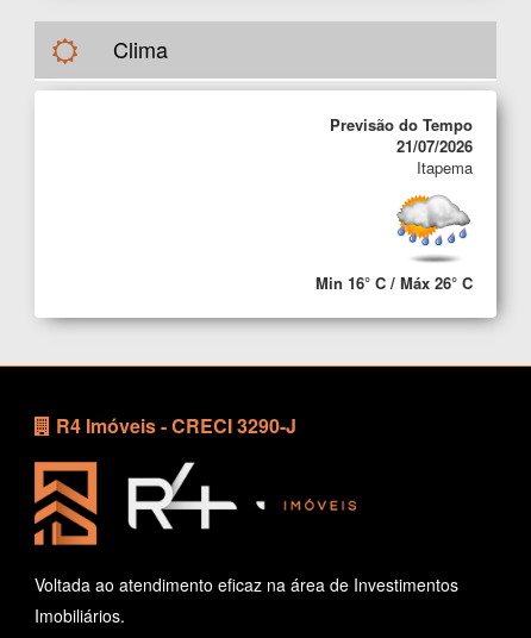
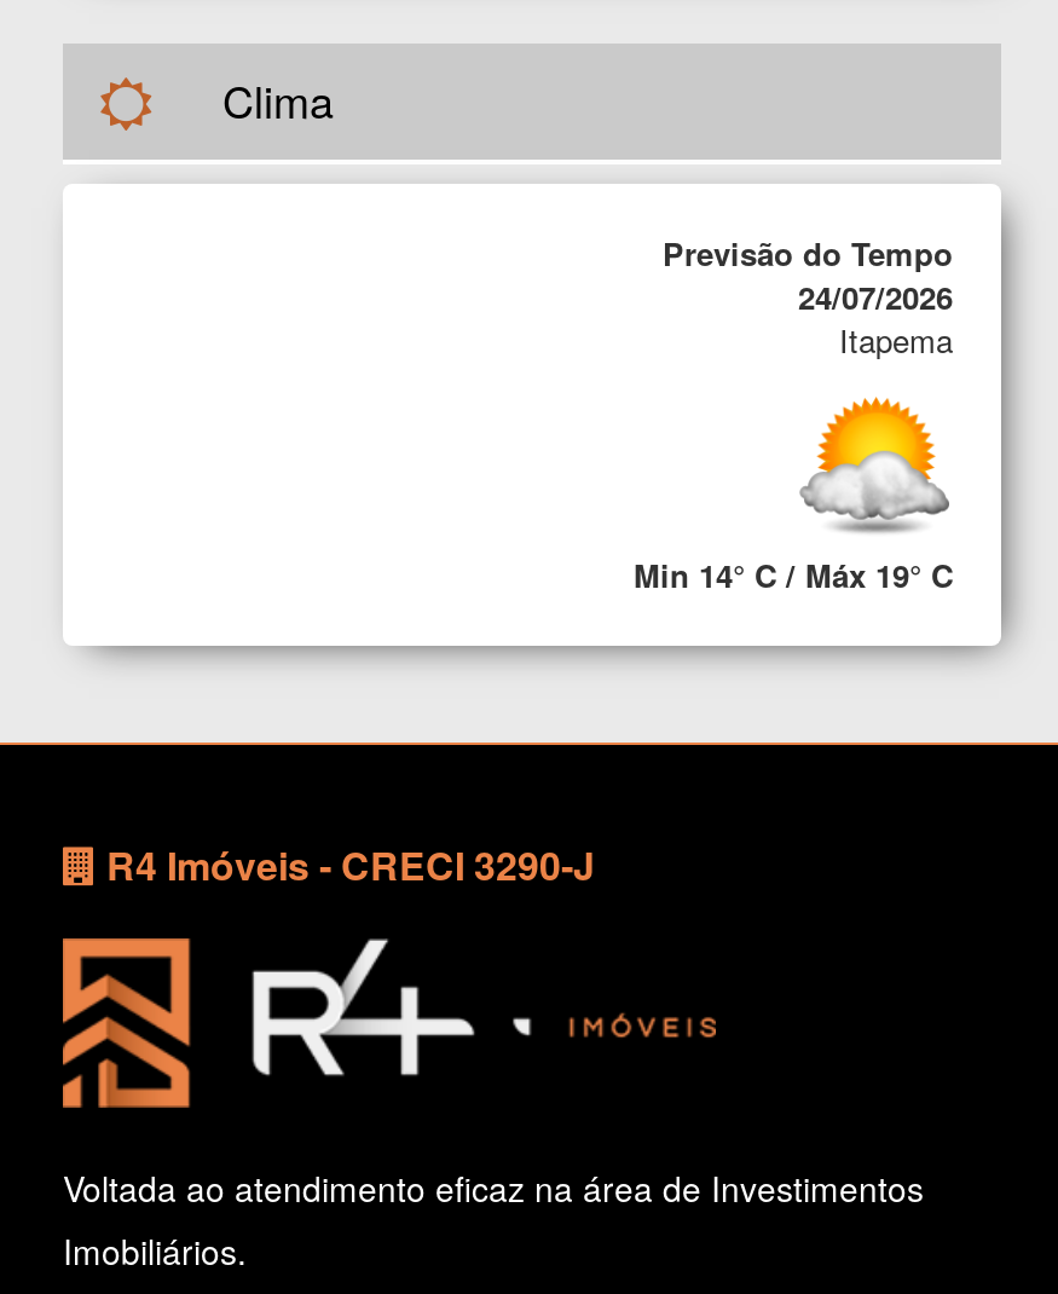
- 21/07/2026
+ 24/07/2026

- [image]
- Min 16° C / Máx 26° C
+ [image]
+ Min 14° C / Máx 19° C
